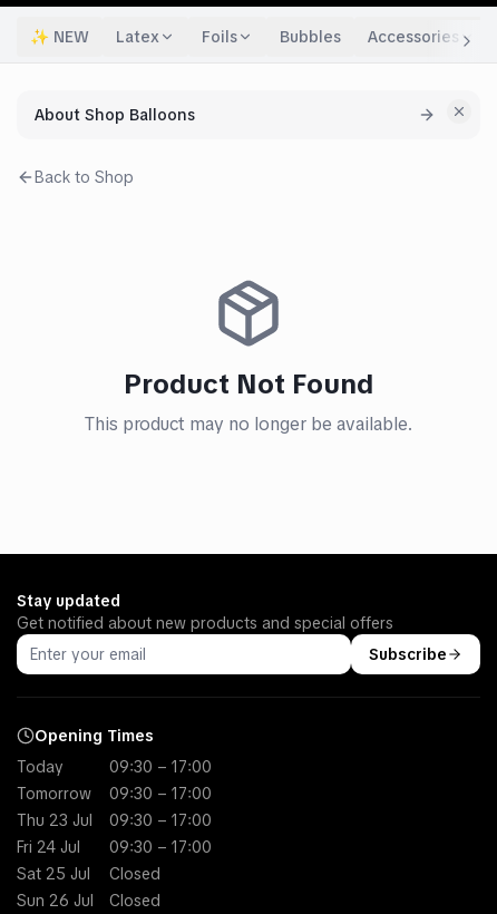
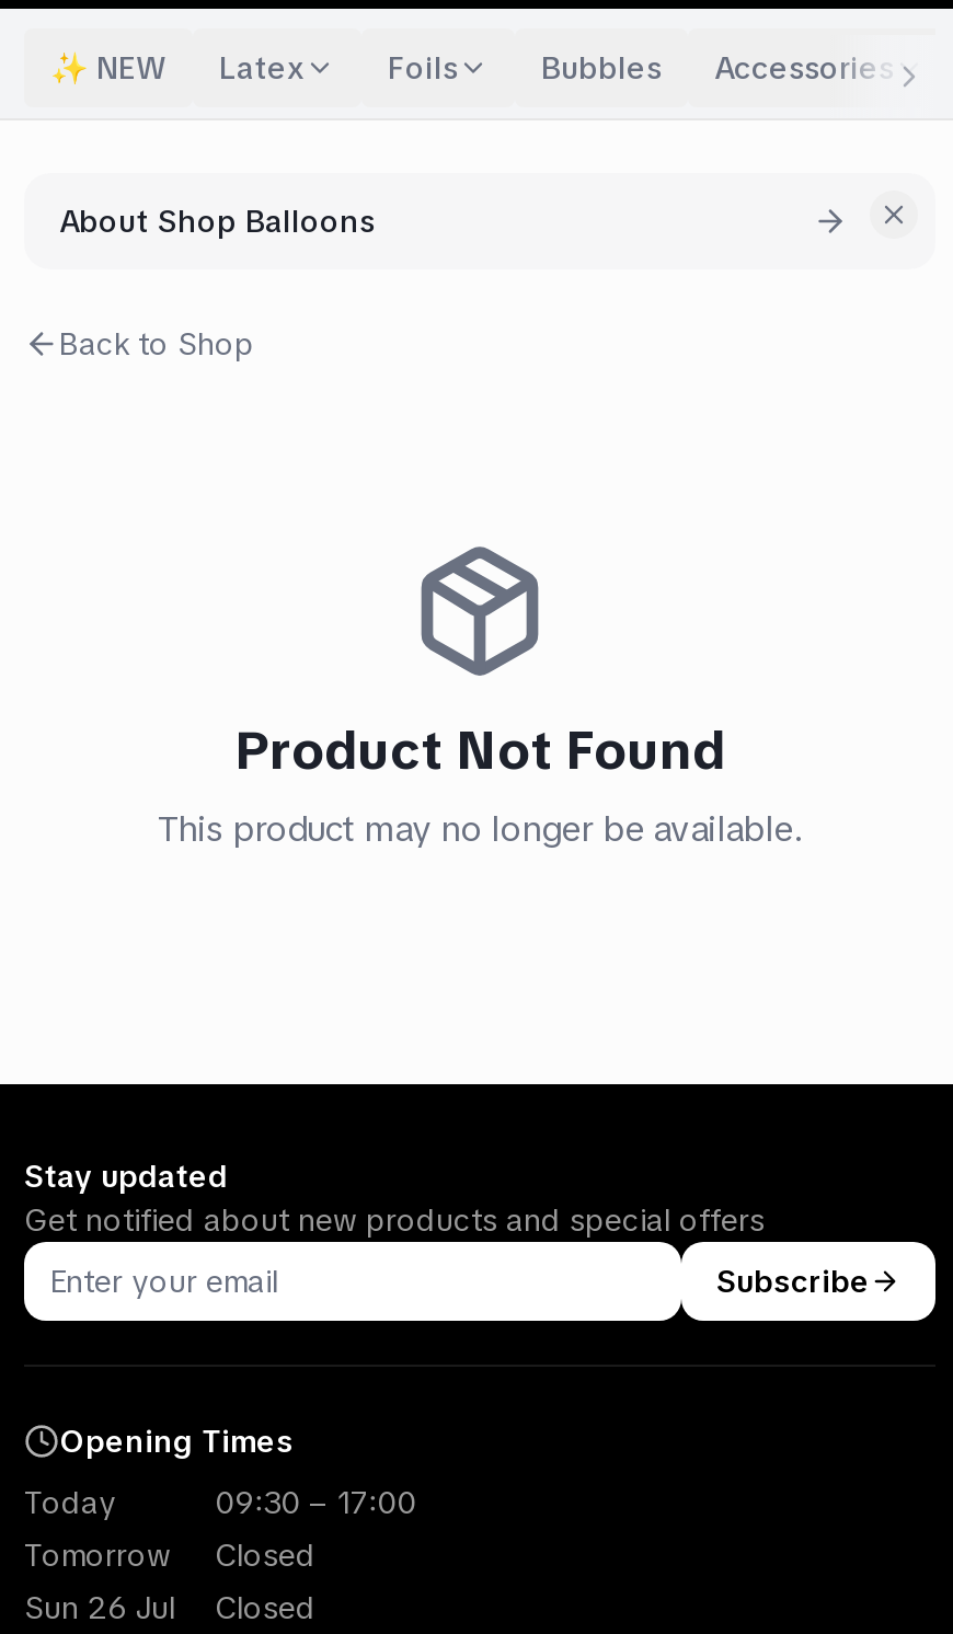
- 09:30 – 17:00
- Thu 23 Jul
- 09:30 – 17:00
- Fri 24 Jul
- 09:30 – 17:00
- Sat 25 Jul
